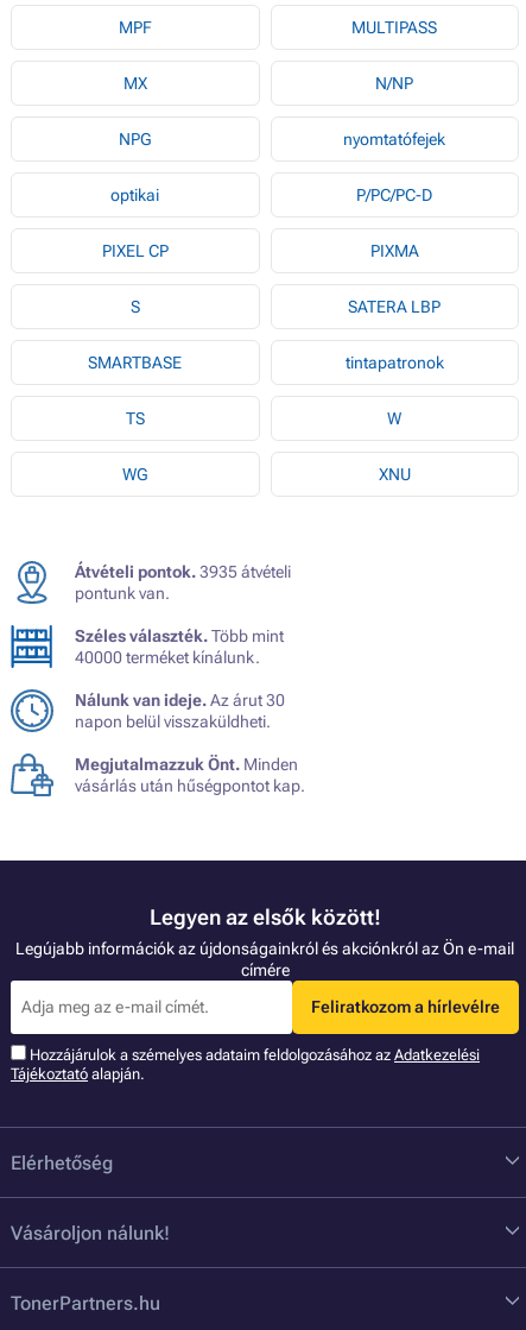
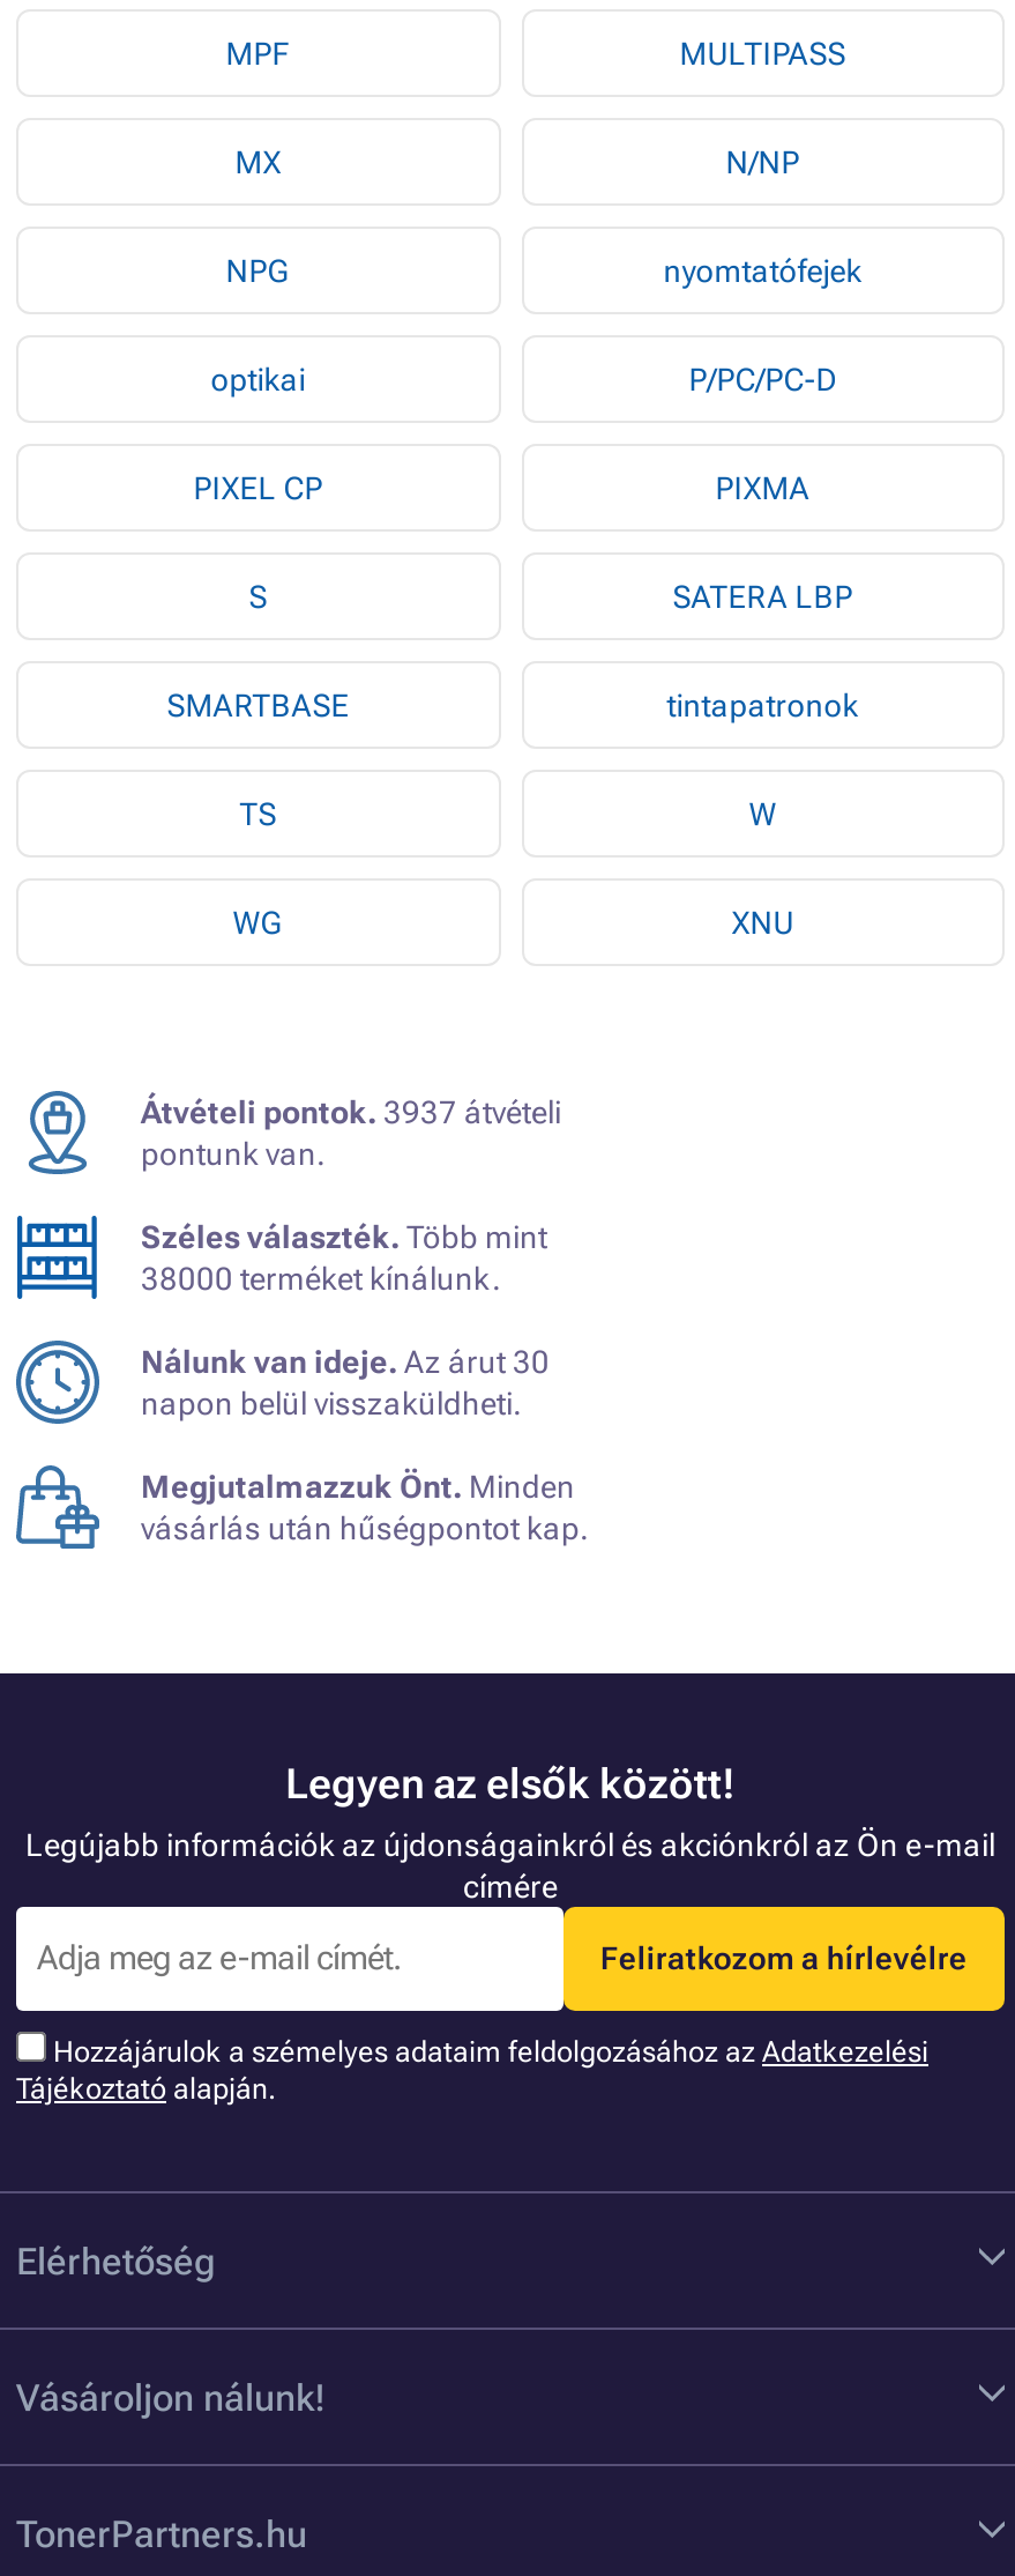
- Átvételi pontok. 3935 átvételi
+ Átvételi pontok. 3937 átvételi

- 40000 terméket kínálunk.
+ 38000 terméket kínálunk.
